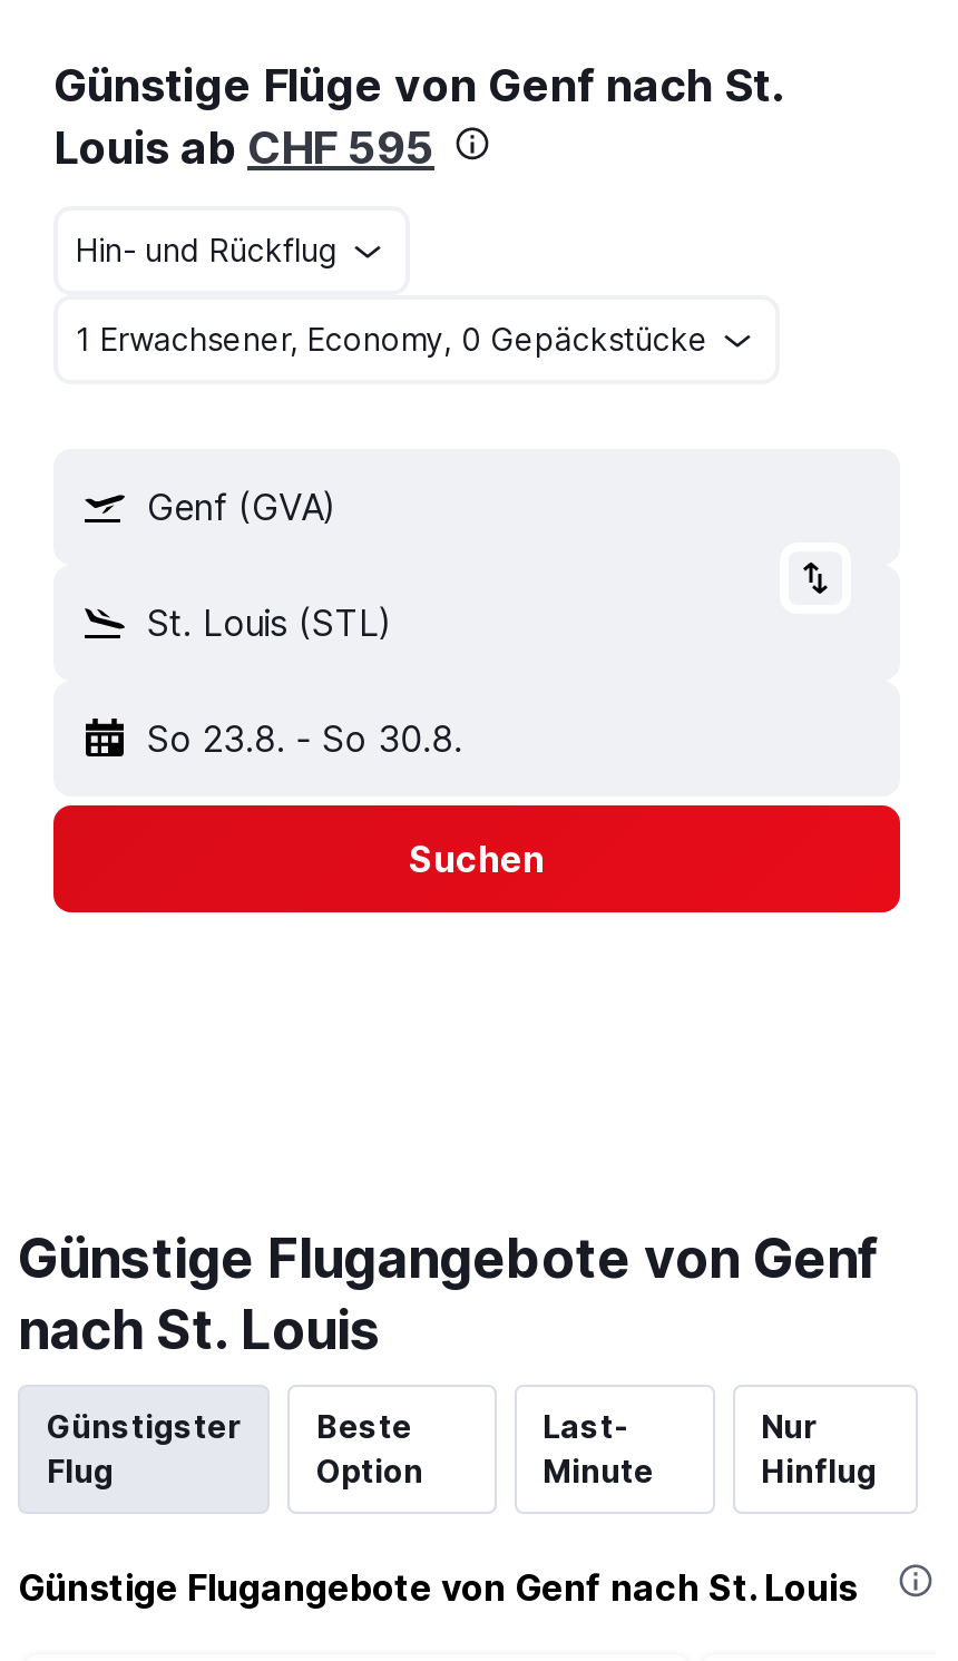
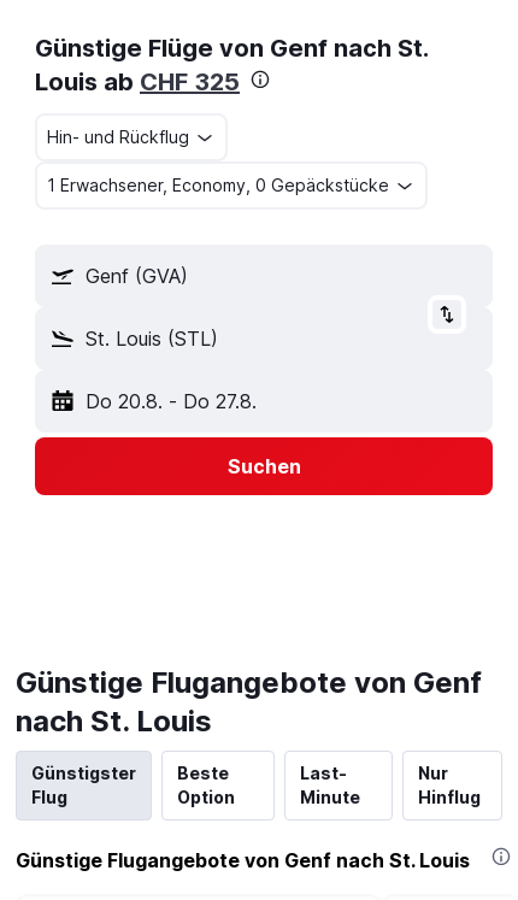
- Louis ab CHF 595
+ Louis ab CHF 325

- So 23.8. - So 30.8.
+ Do 20.8. - Do 27.8.
